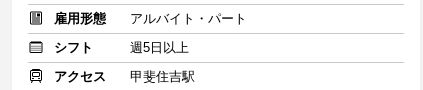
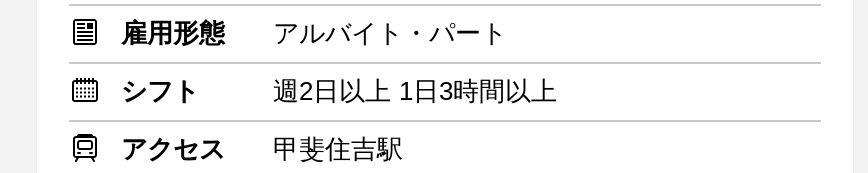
- 週5日以上
+ 週2日以上 1日3時間以上
